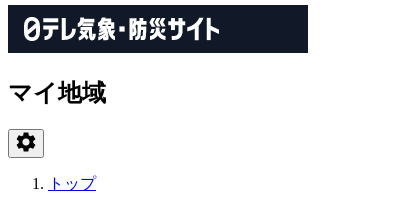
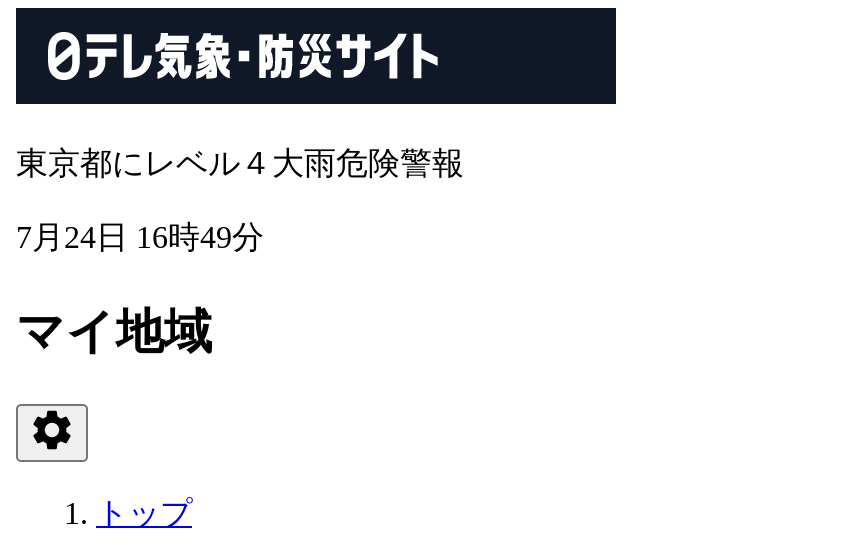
+ 東京都にレベル４大雨危険警報
+ 7月24日 16時49分
